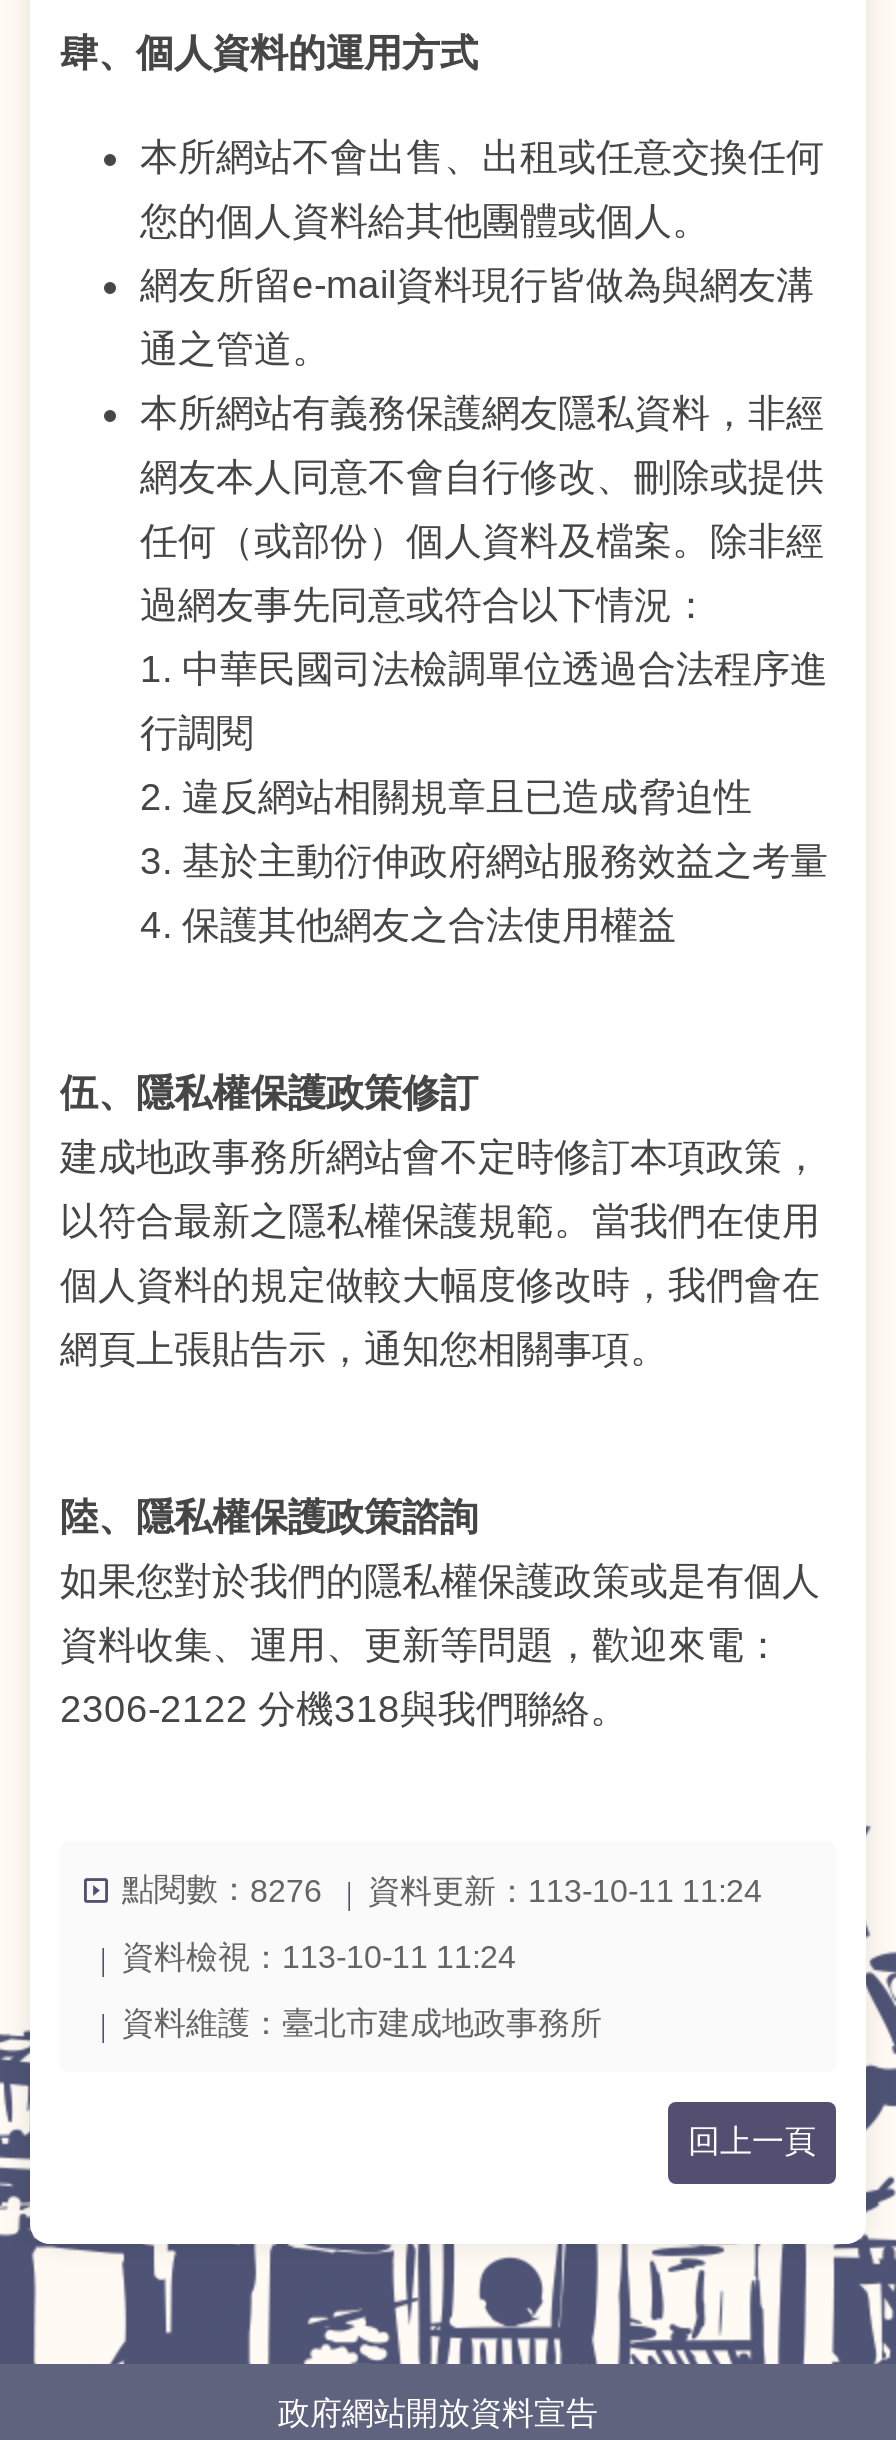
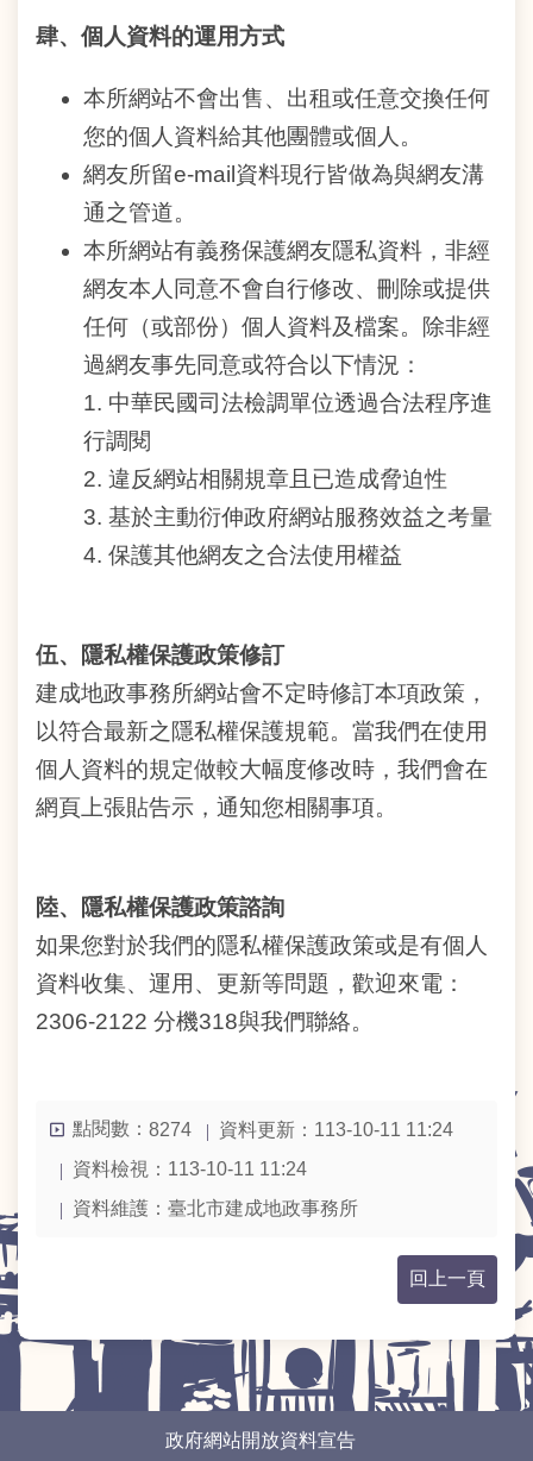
- 點閱數：8276
+ 點閱數：8274
